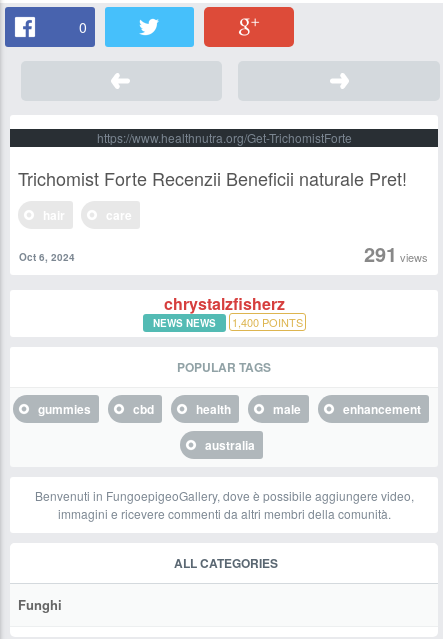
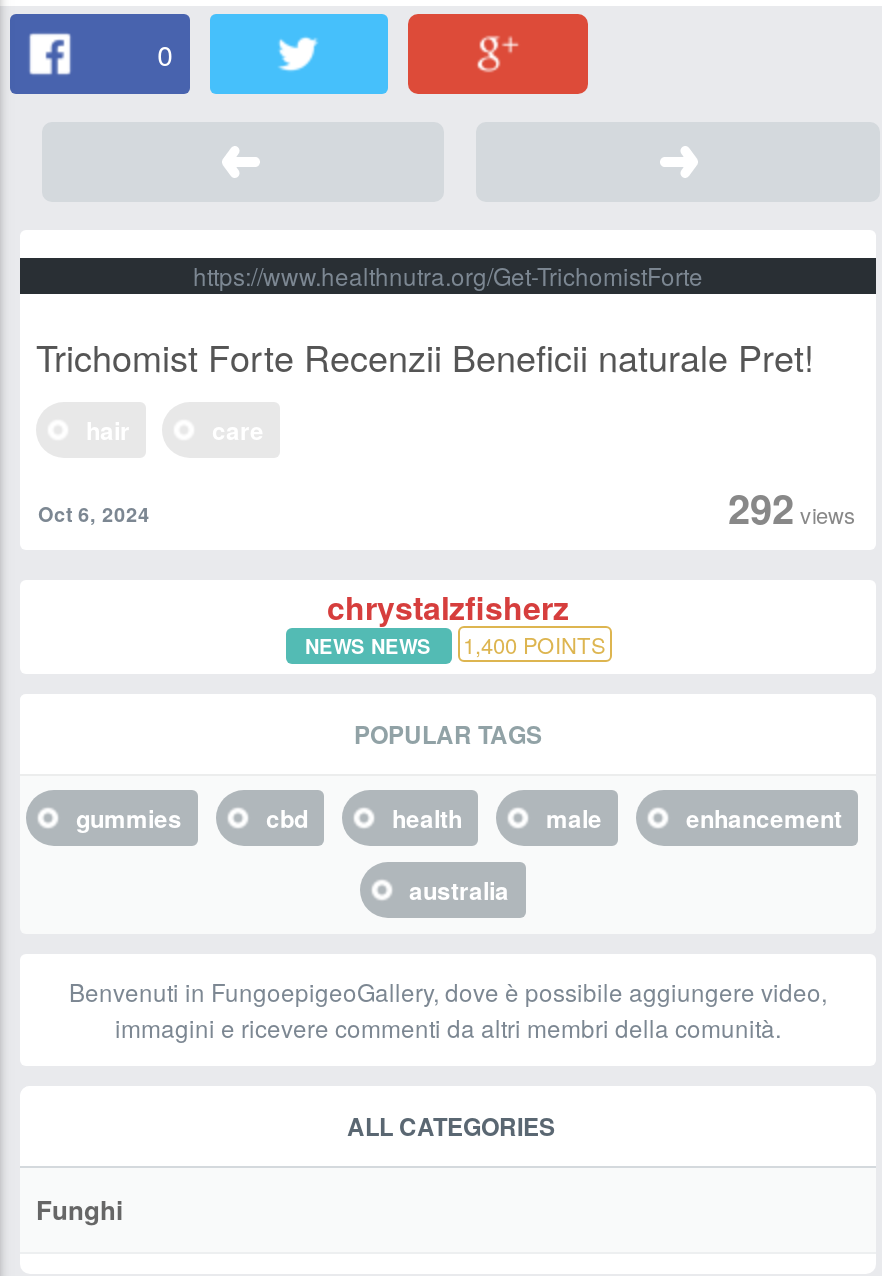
- 291views
+ 292views
